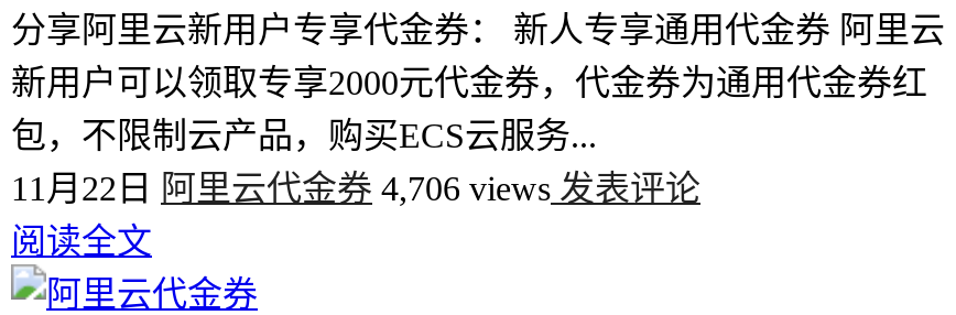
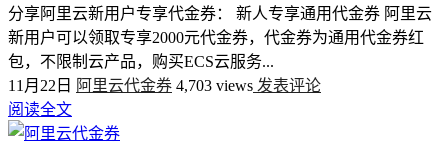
- 11月22日 阿里云代金券4,706 views发表评论
+ 11月22日 阿里云代金券4,703 views发表评论
